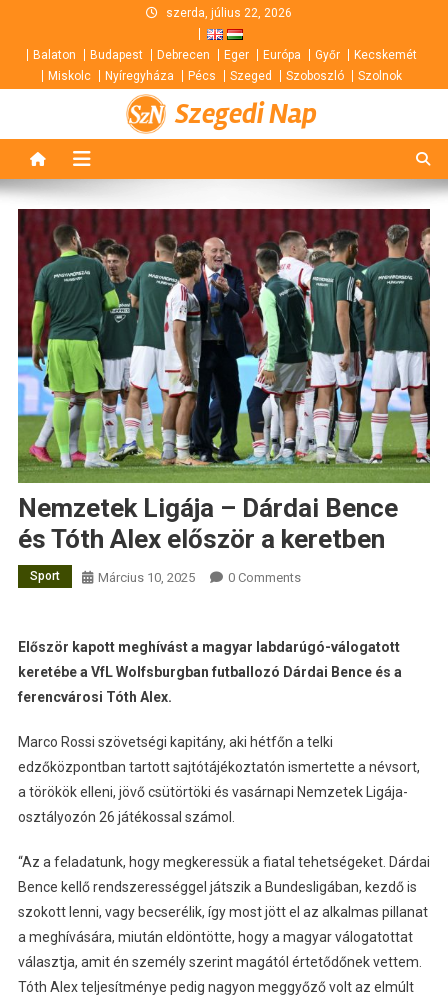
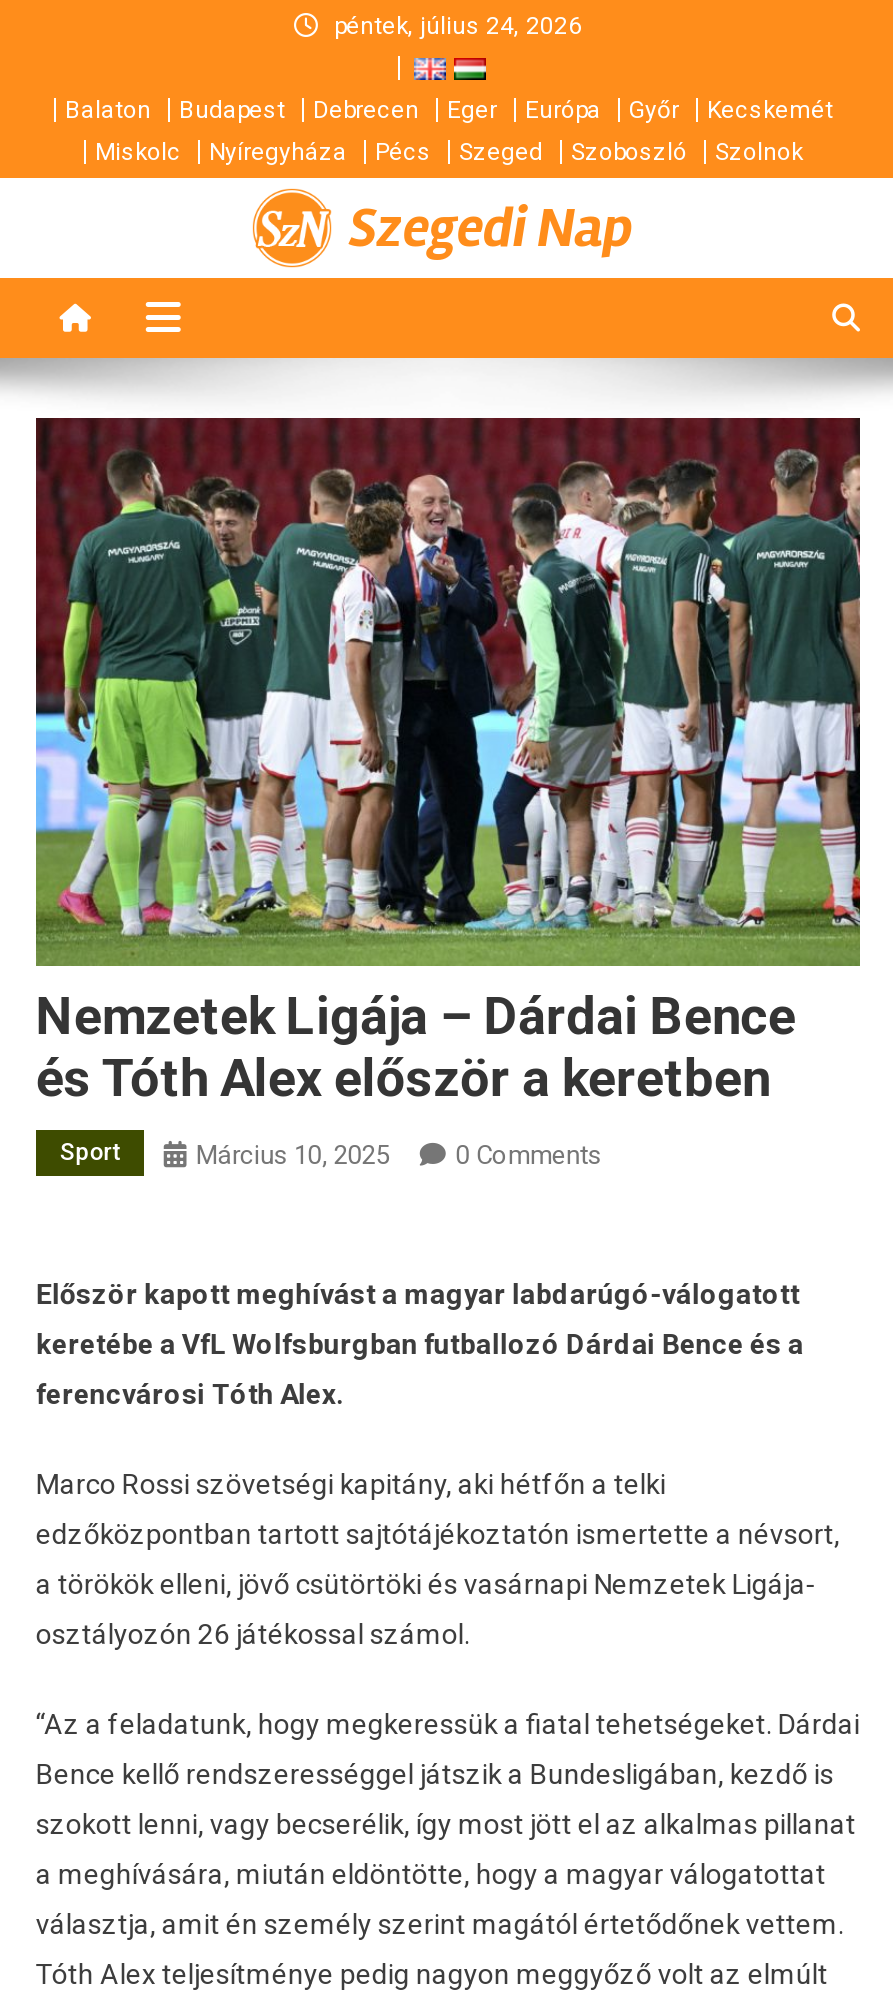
- szerda, július 22, 2026
+ péntek, július 24, 2026
